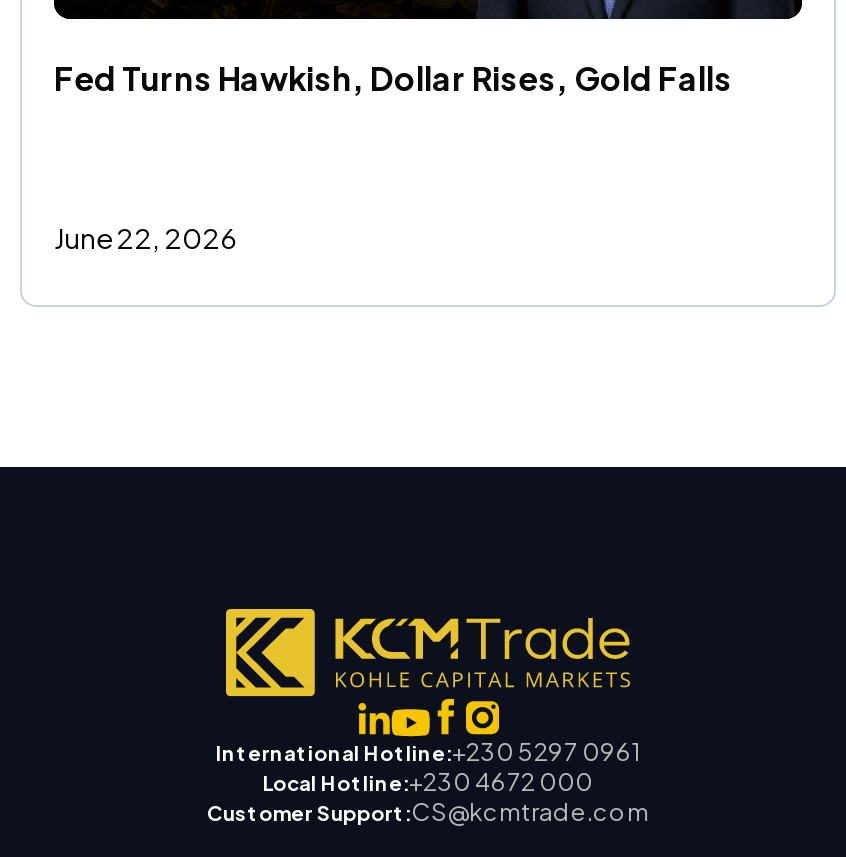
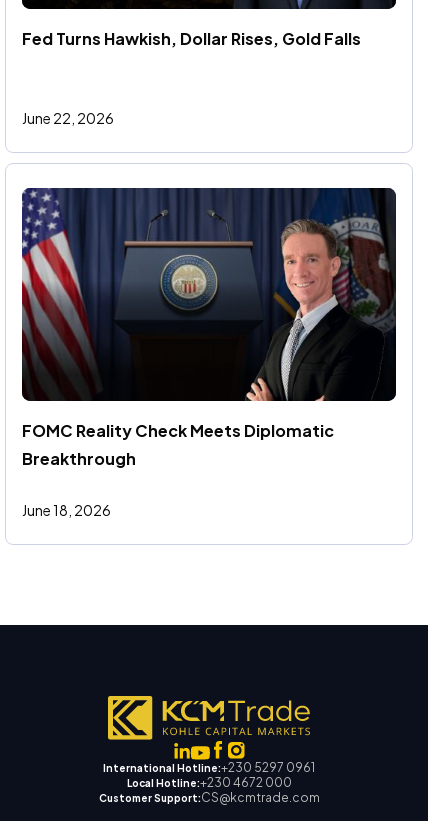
+ [image]
+ FOMC Reality Check Meets Diplomatic
+ Breakthrough
+ June 18, 2026
